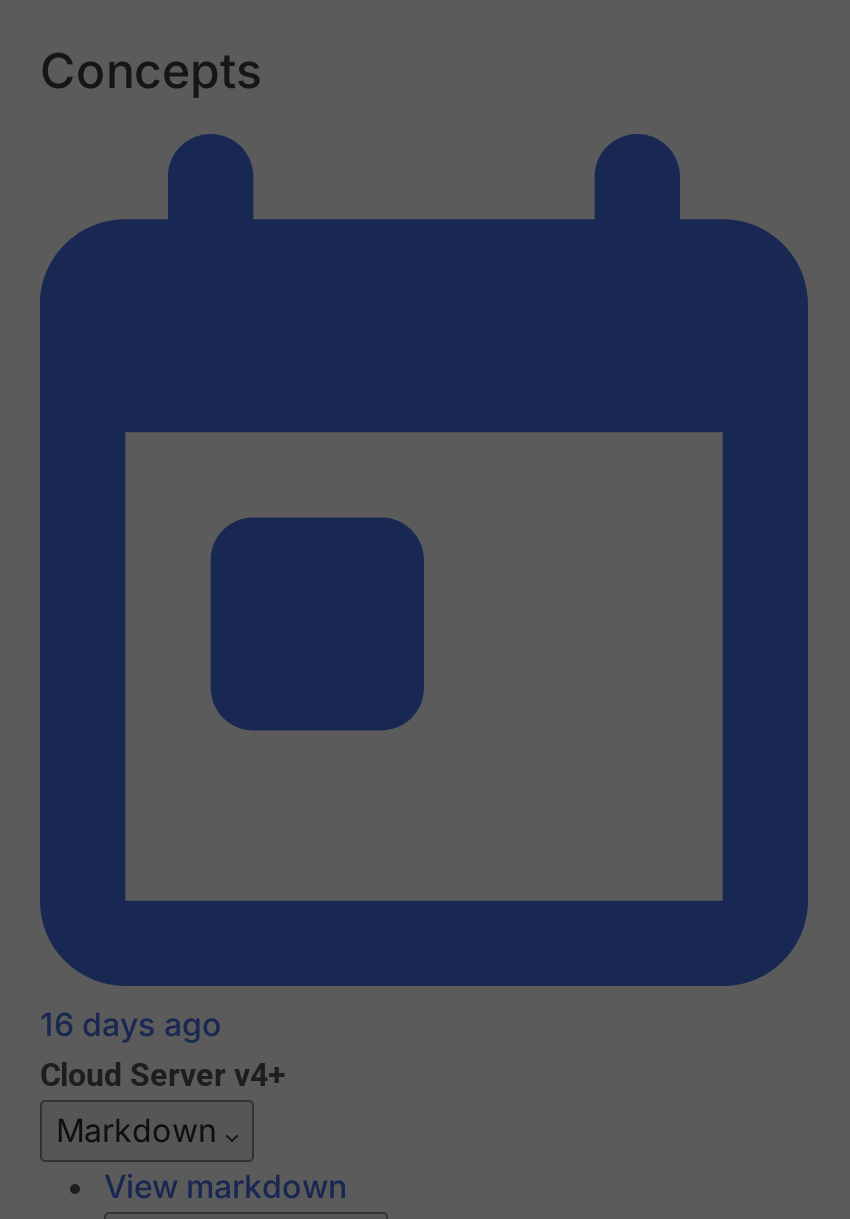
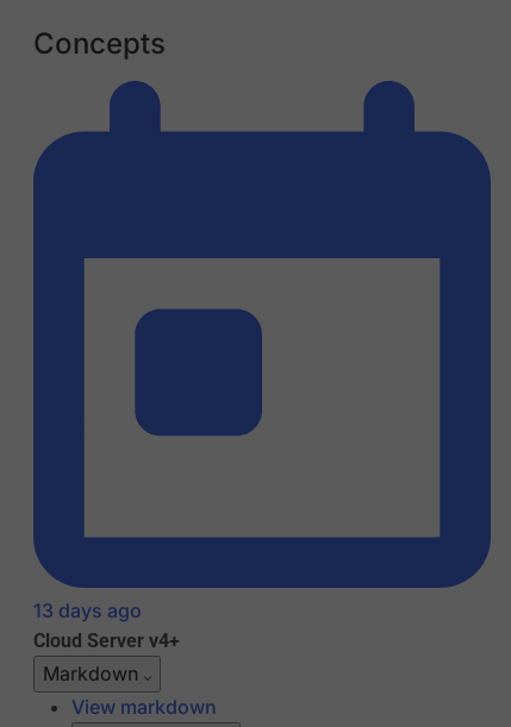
- 16 days ago
+ 13 days ago
